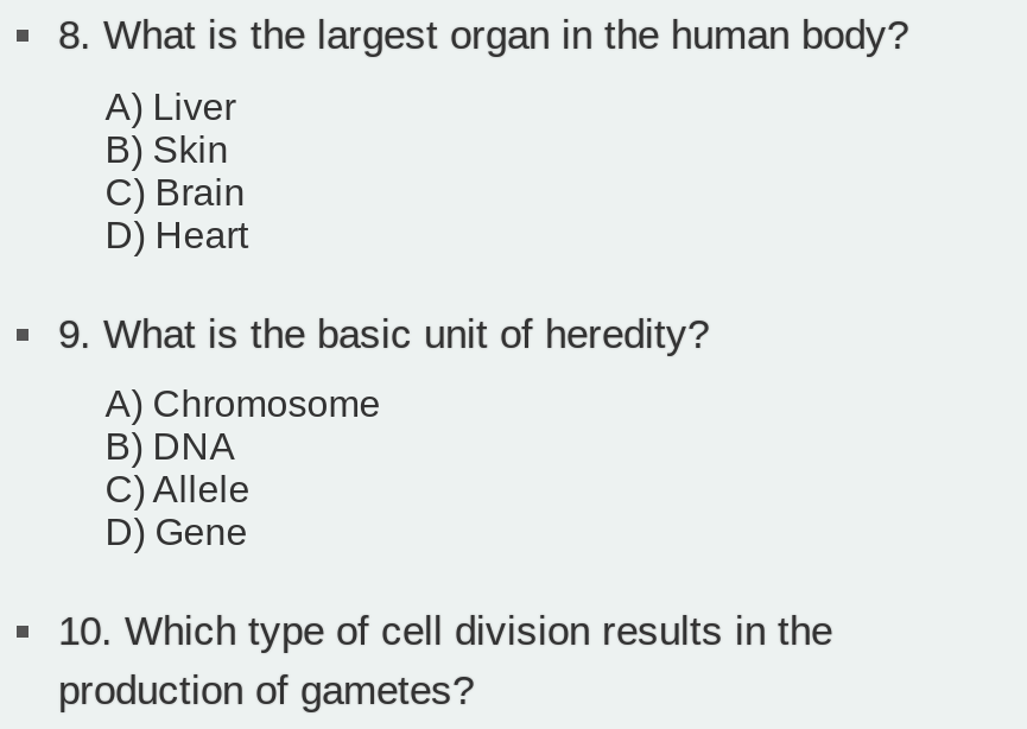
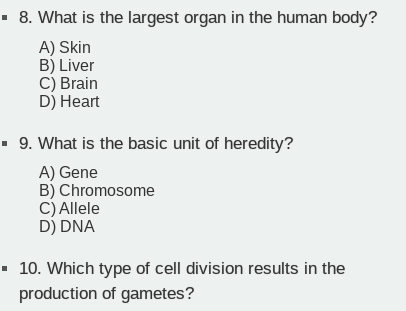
- A) Liver
+ A) Skin

- B) Skin
+ B) Liver

- A) Chromosome
+ A) Gene

- B) DNA
+ B) Chromosome

- D) Gene
+ D) DNA
